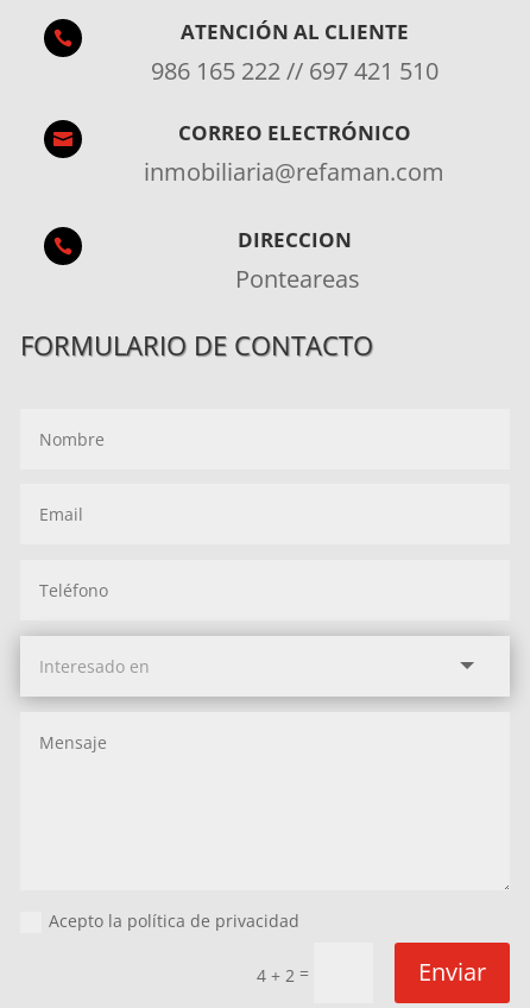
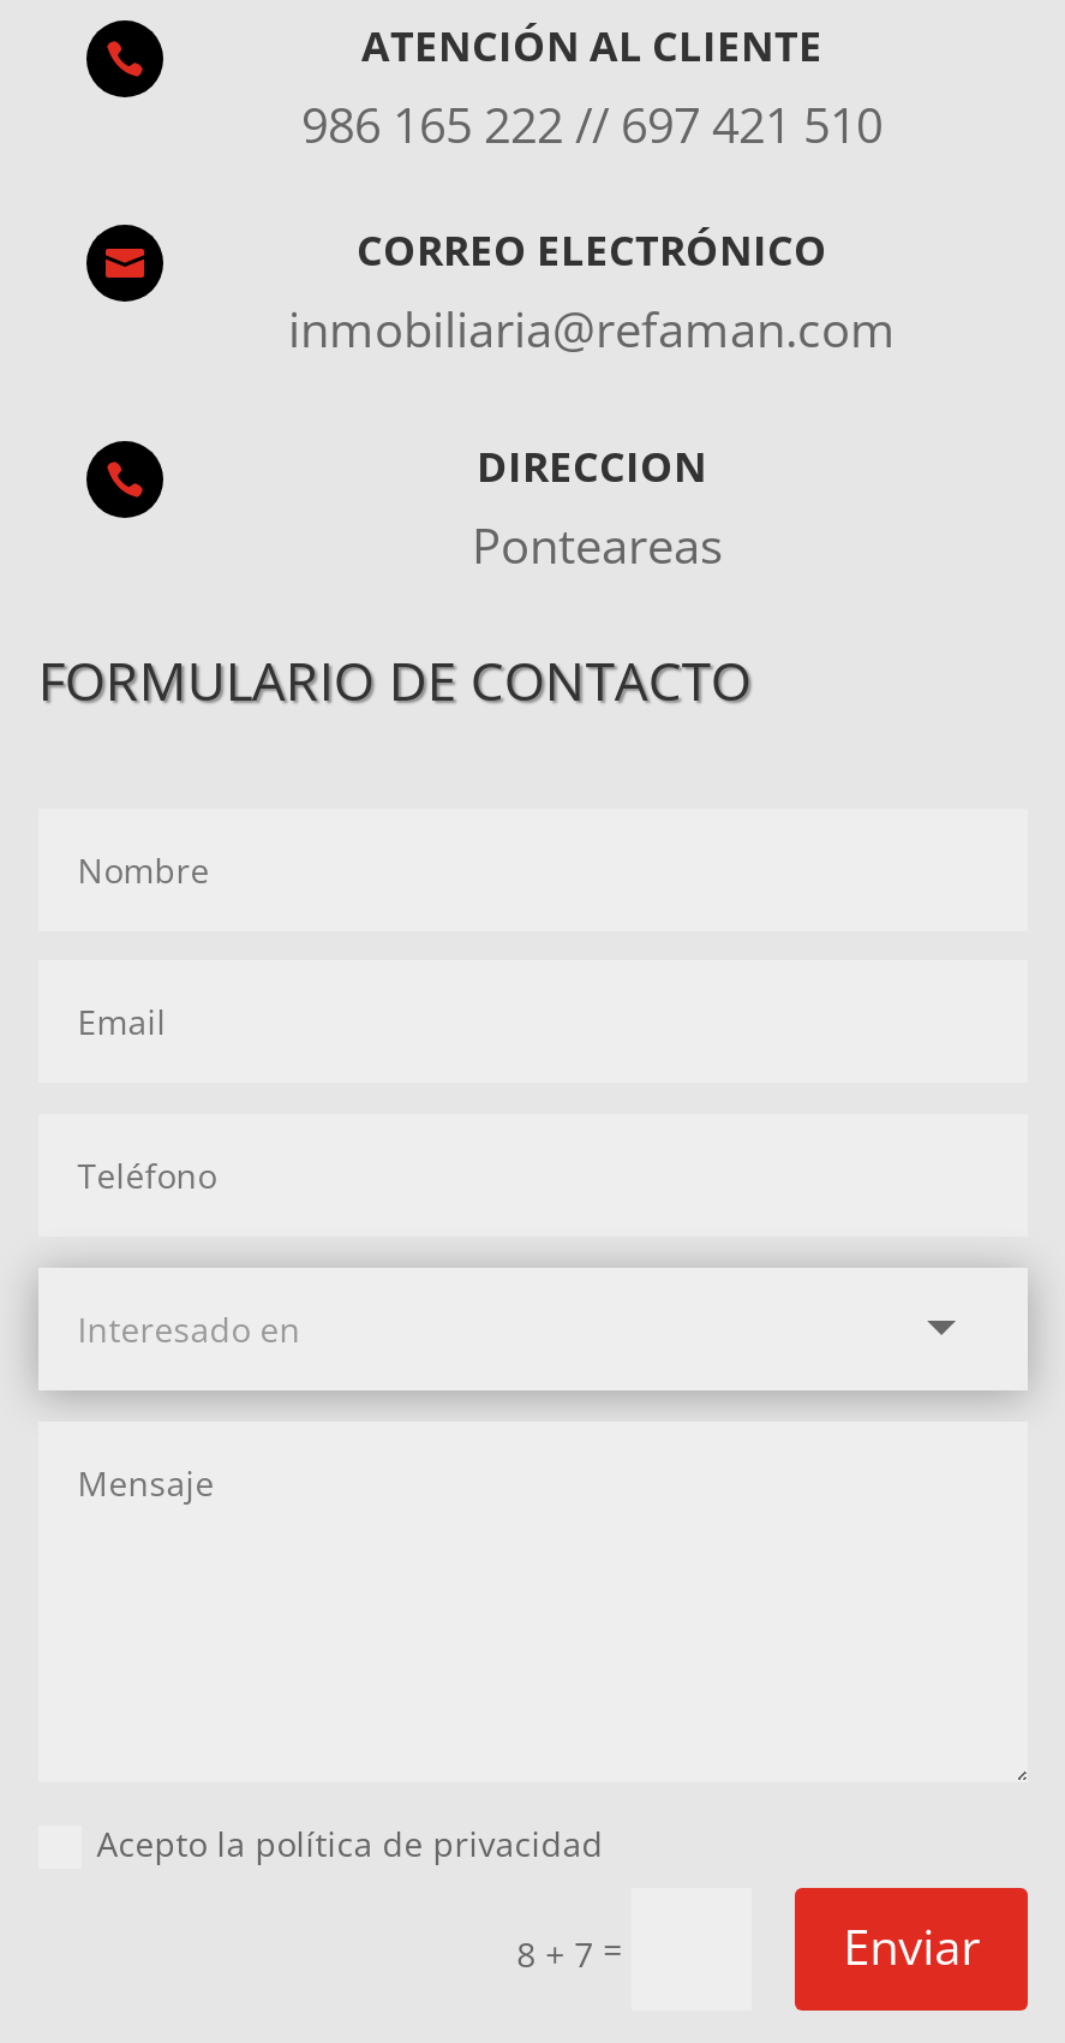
- 4 + 2 =
+ 8 + 7 =
